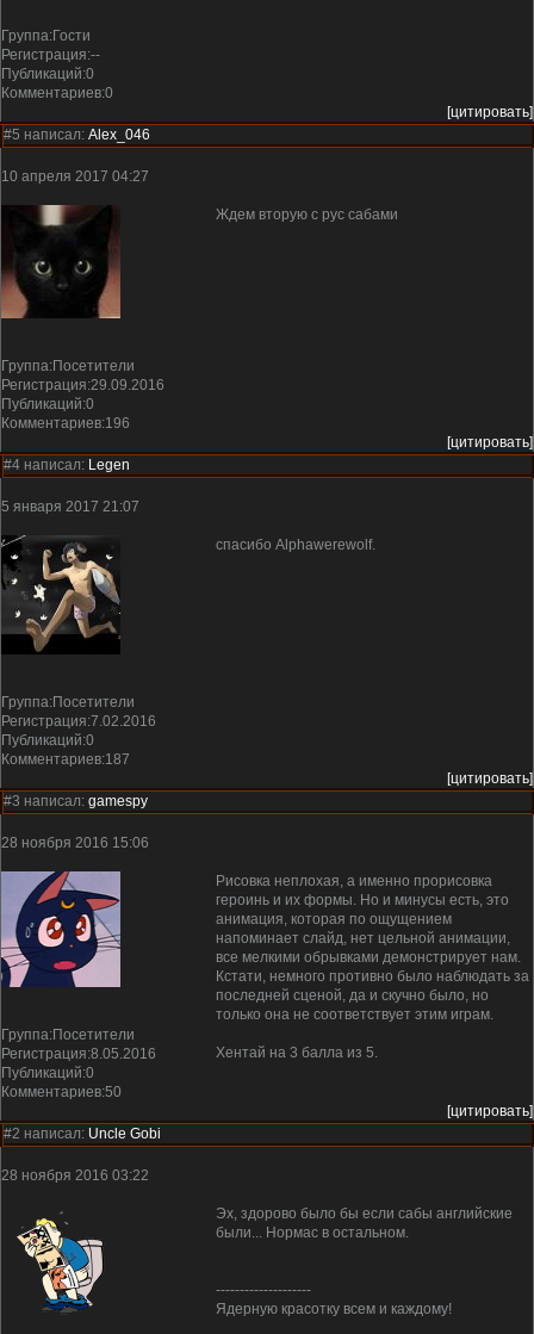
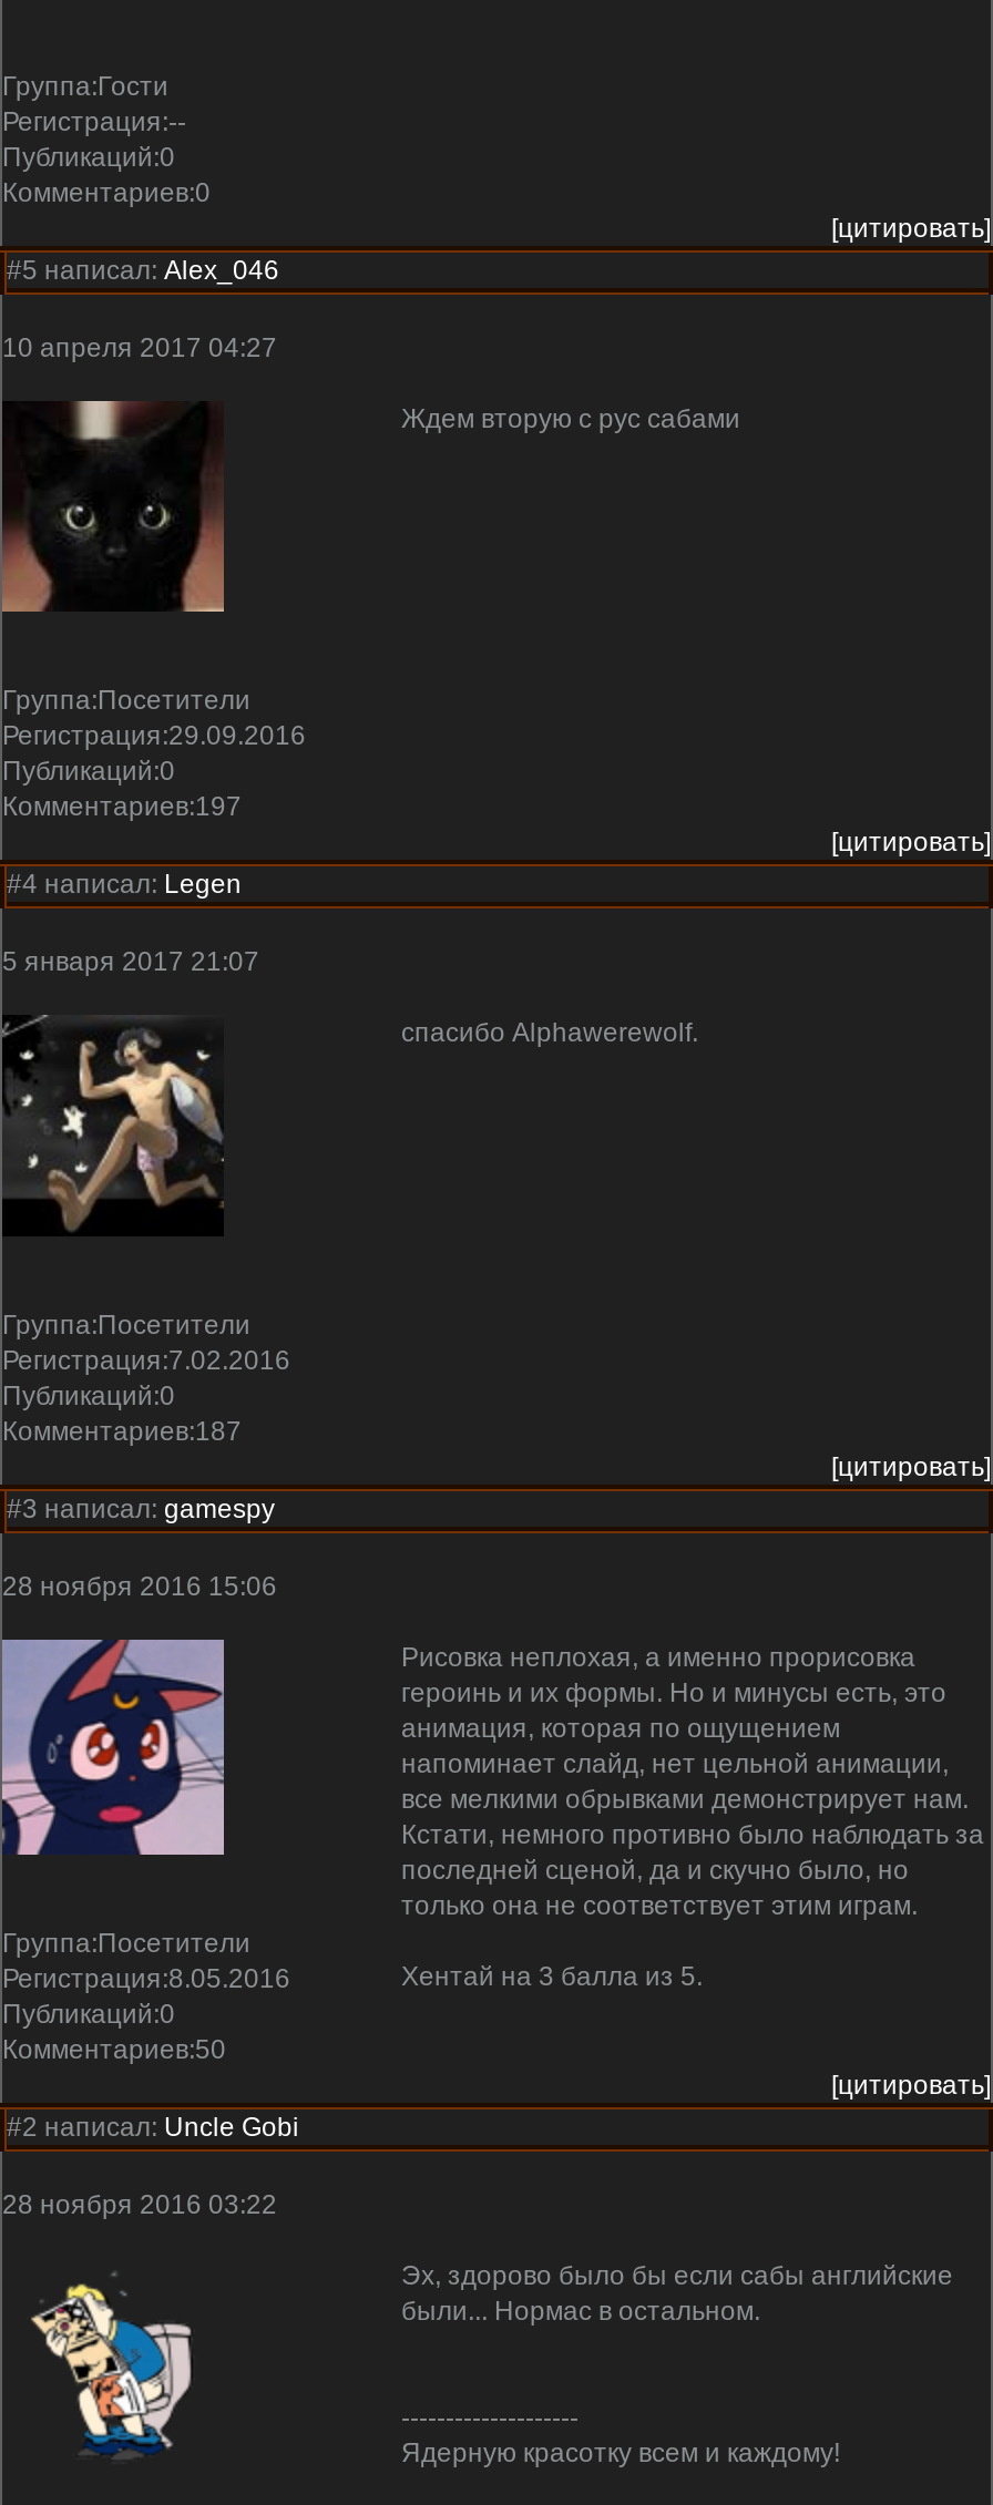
- Комментариев:196
+ Комментариев:197
